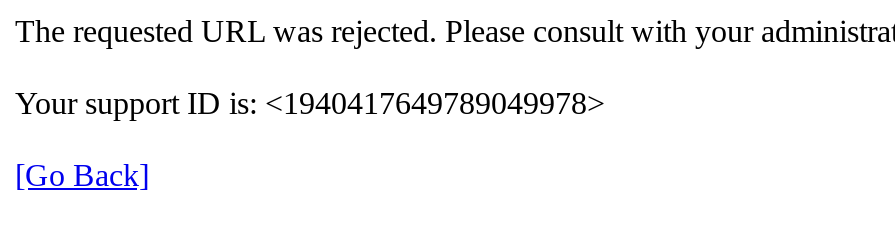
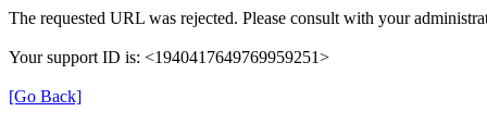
- Your support ID is: <1940417649789049978>
+ Your support ID is: <1940417649769959251>
